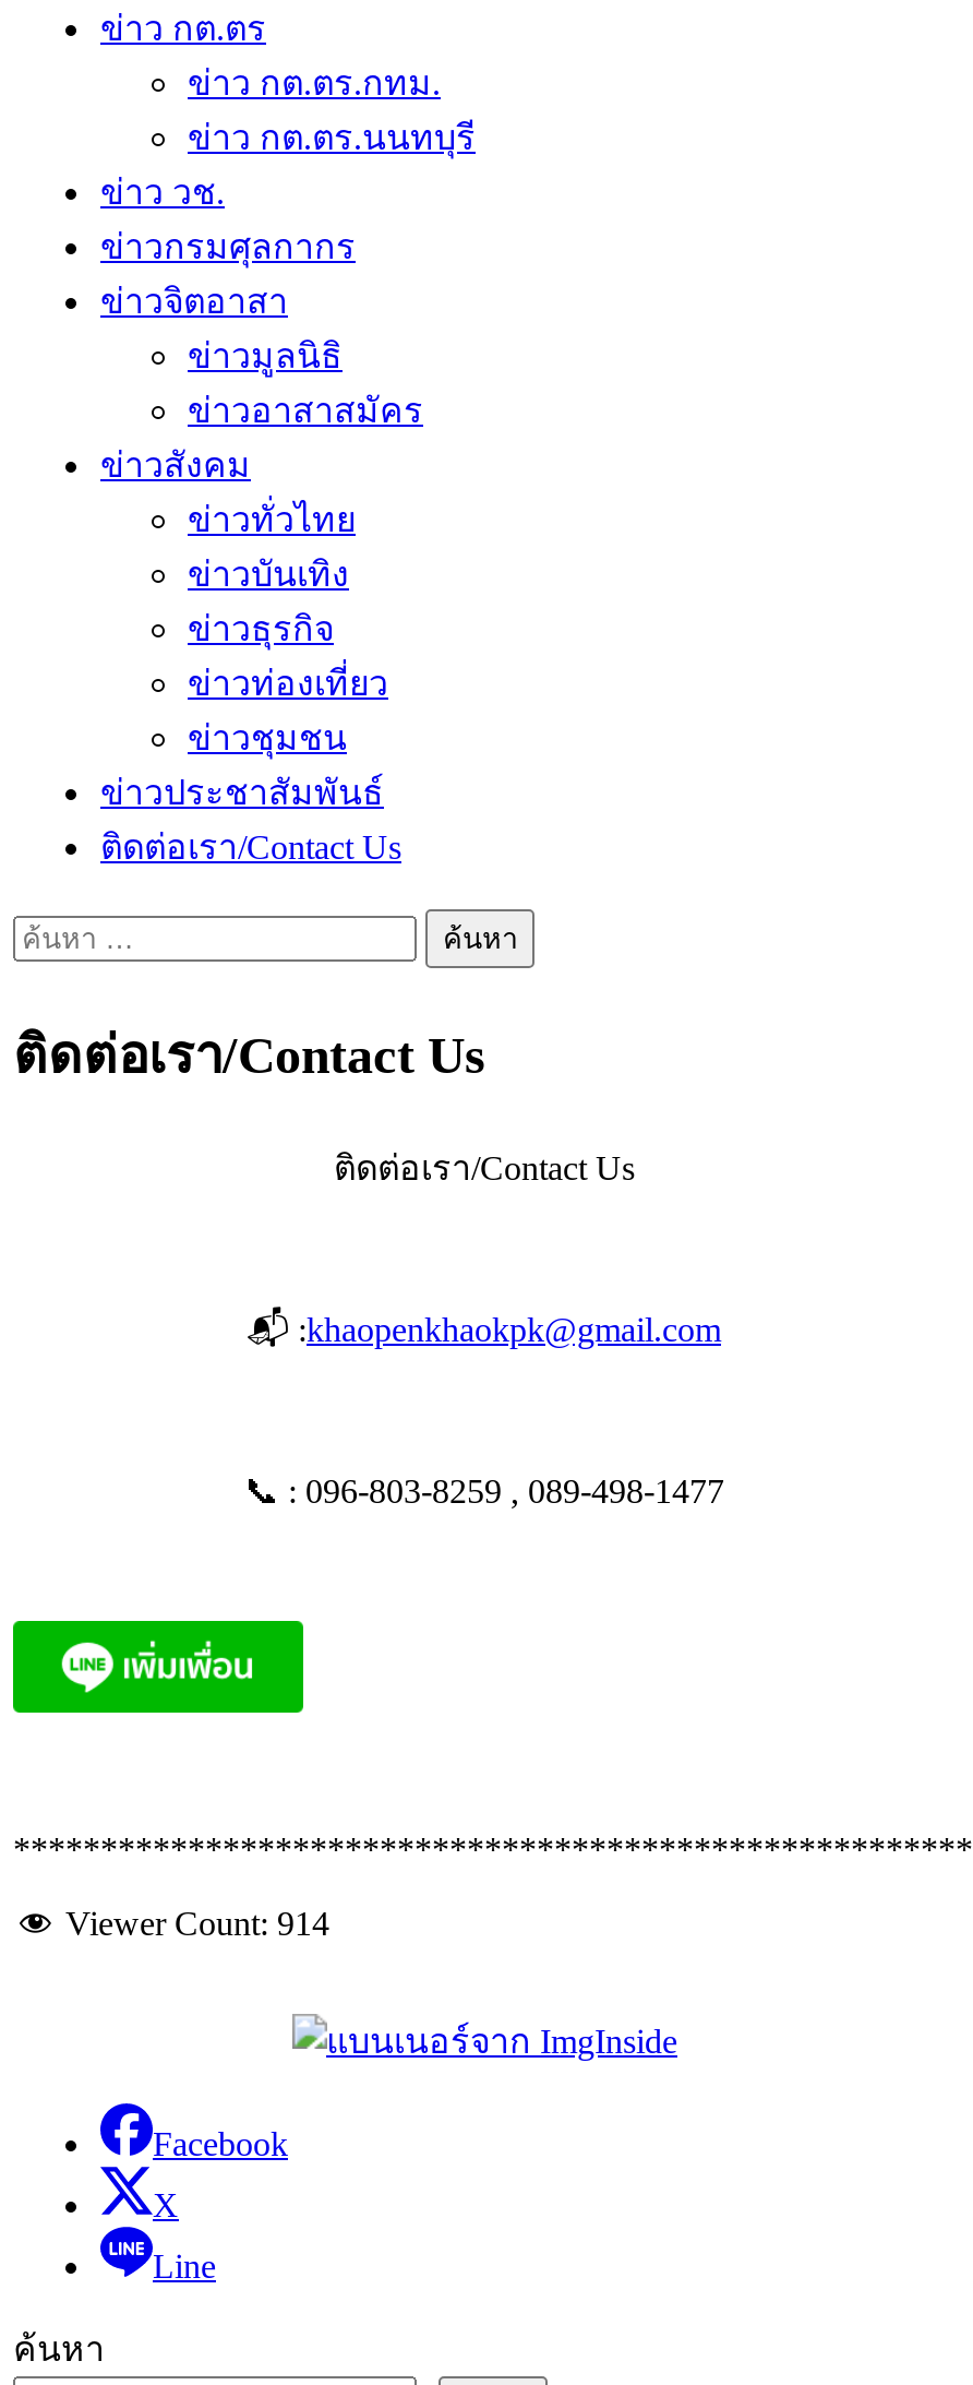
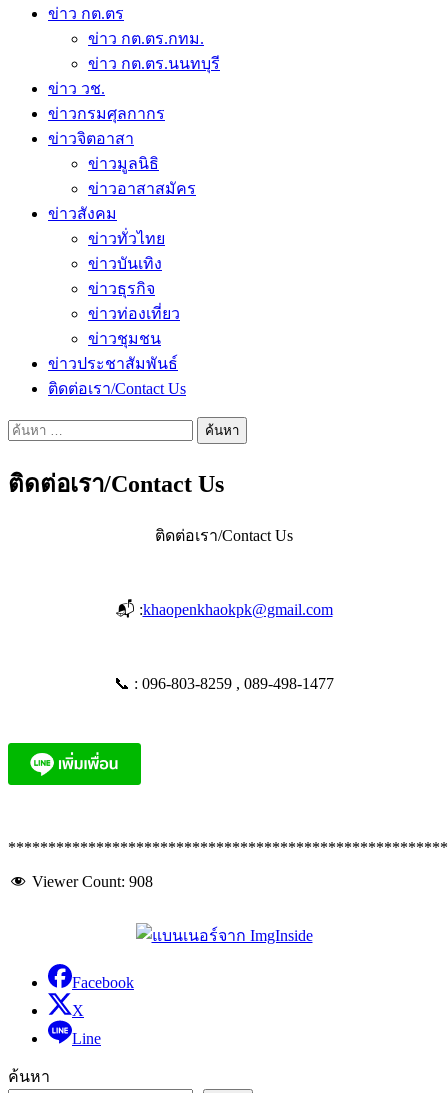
- Viewer Count: 914
+ Viewer Count: 908
